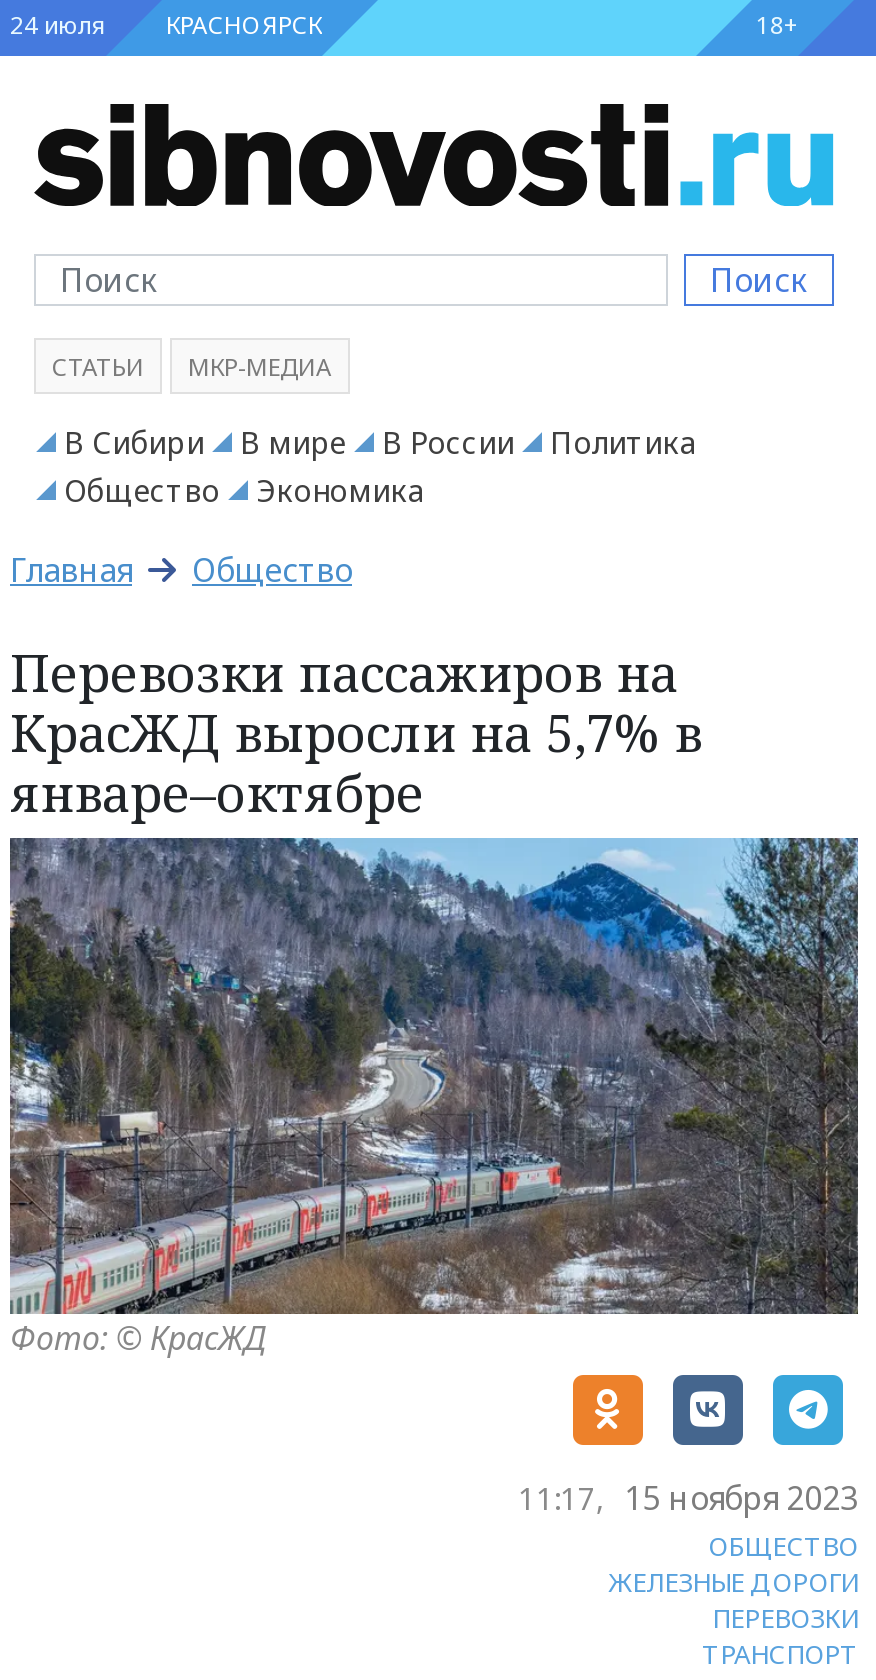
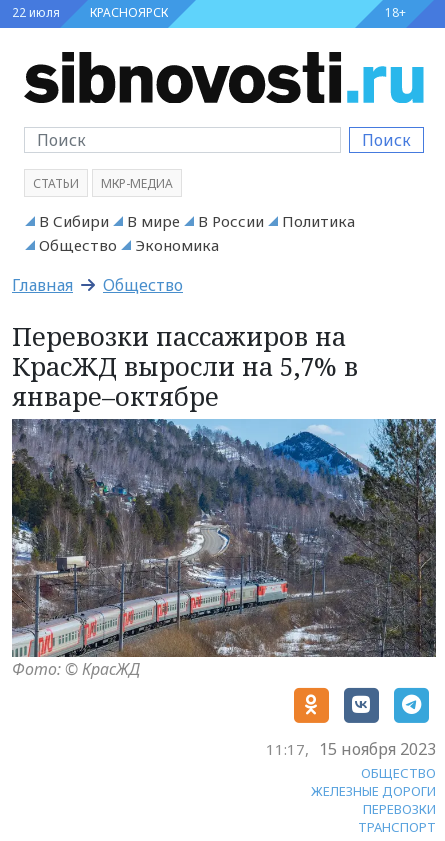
- 24 июля КРАСНОЯРСК
+ 22 июля КРАСНОЯРСК
